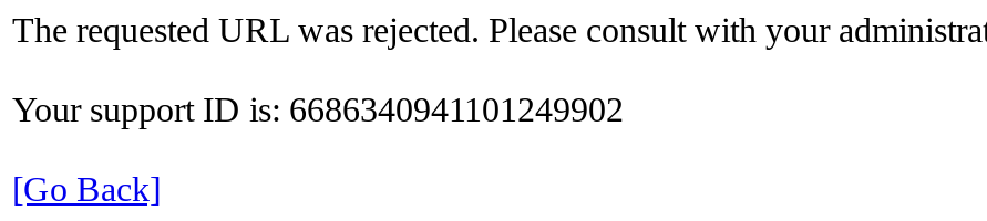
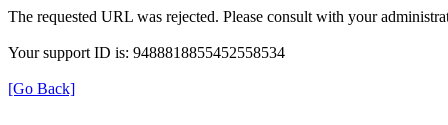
- Your support ID is: 6686340941101249902
+ Your support ID is: 9488818855452558534
